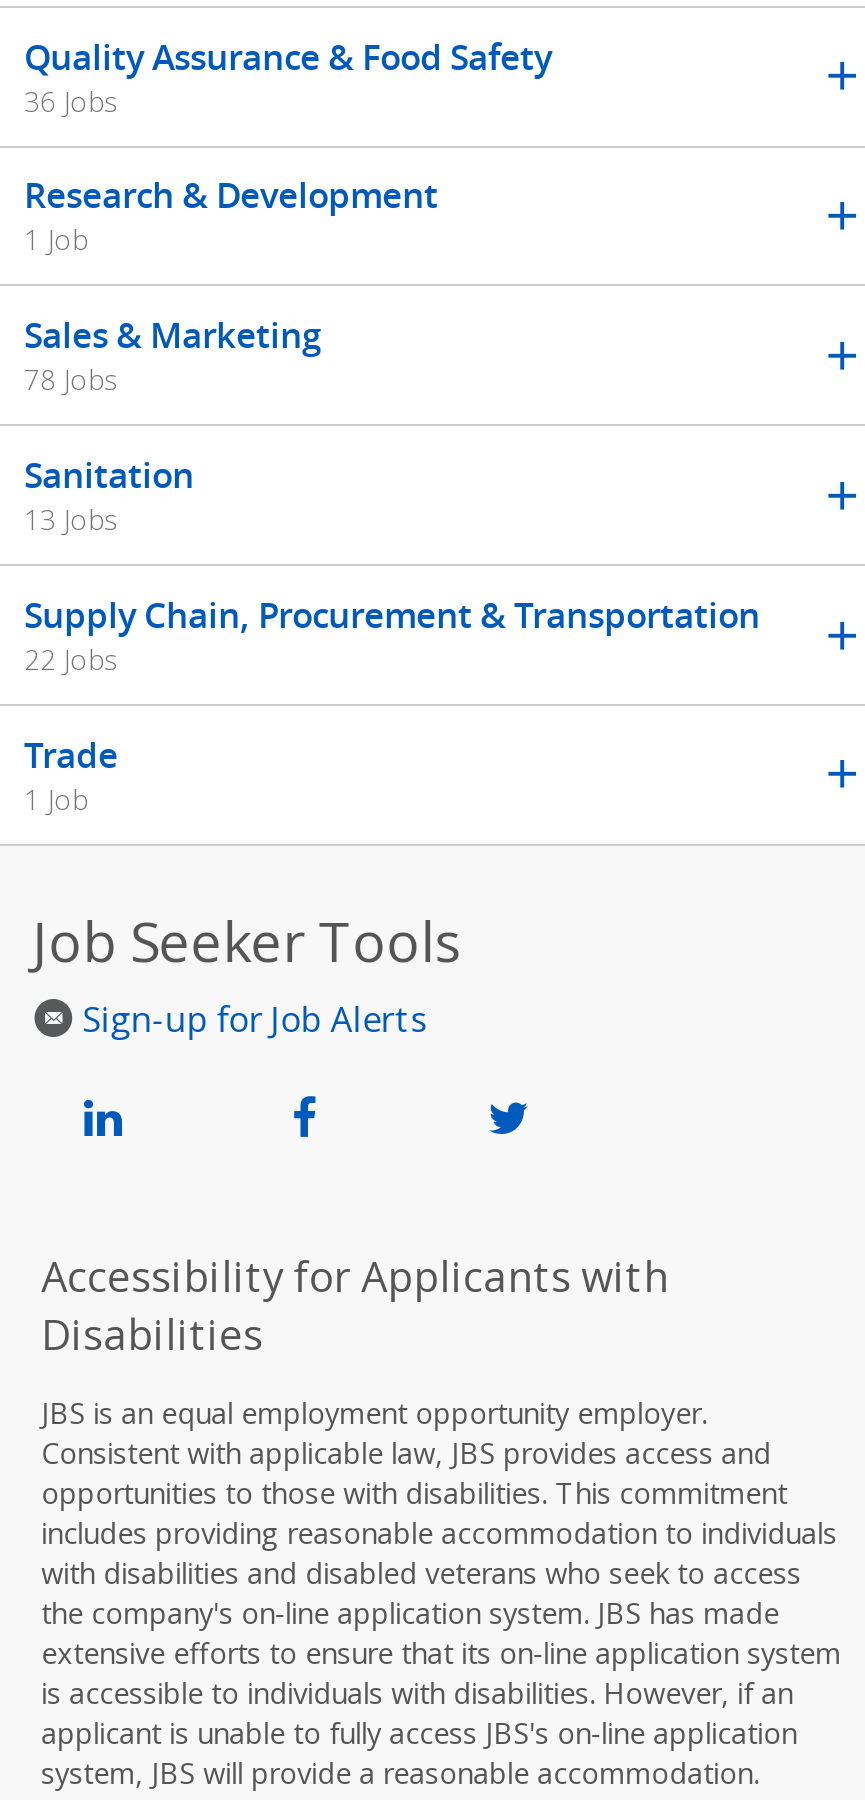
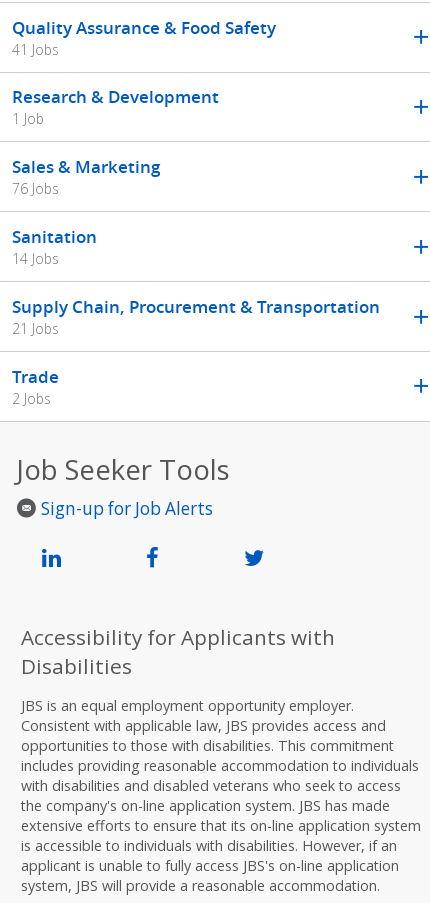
- 36 Jobs
+ 41 Jobs

- 78 Jobs
+ 76 Jobs

- 13 Jobs
+ 14 Jobs

- 22 Jobs
+ 21 Jobs

- 1 Job
+ 2 Jobs
